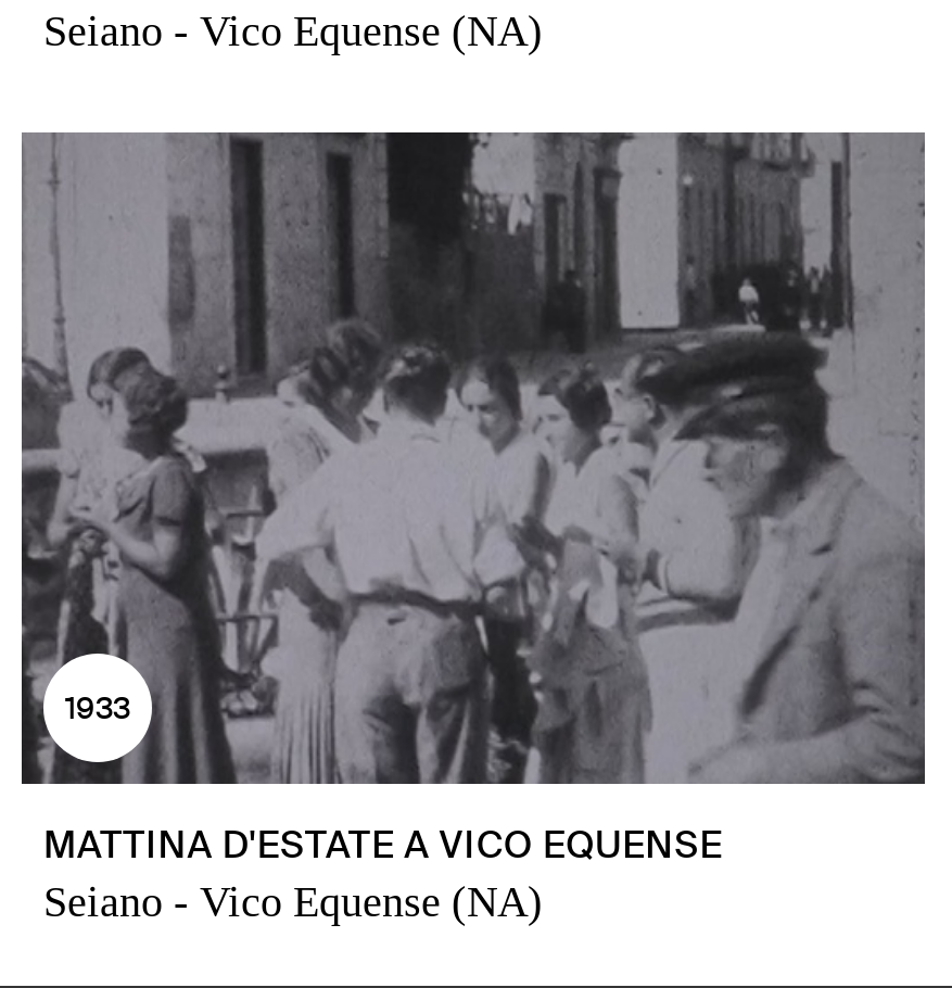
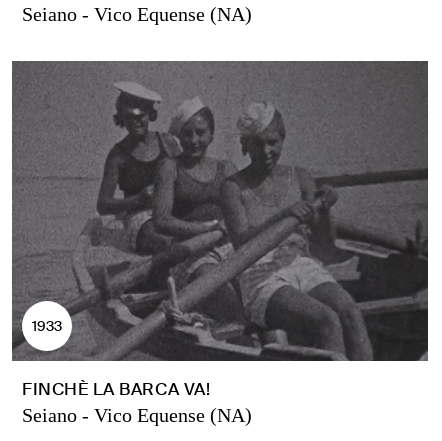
- [image]
- MATTINA D'ESTATE A VICO EQUENSE
+ [image]
+ FINCHÈ LA BARCA VA!
